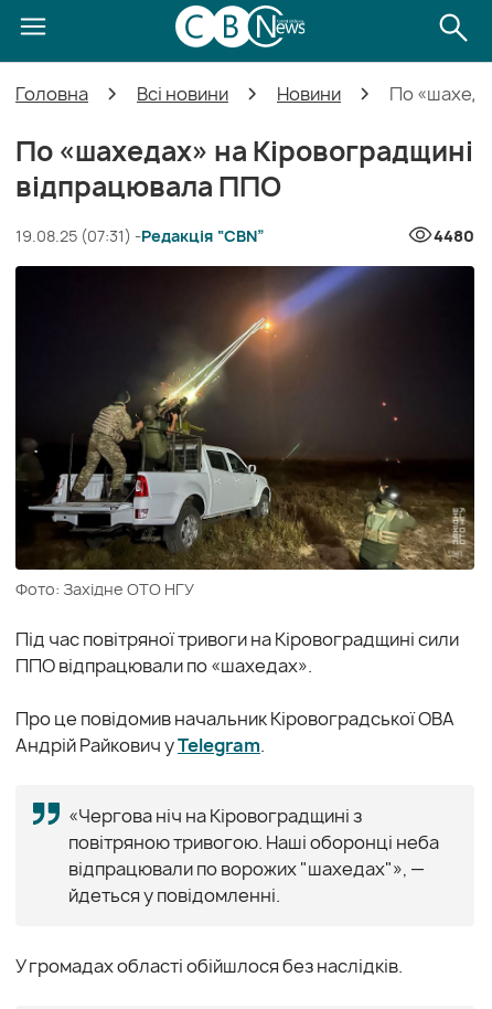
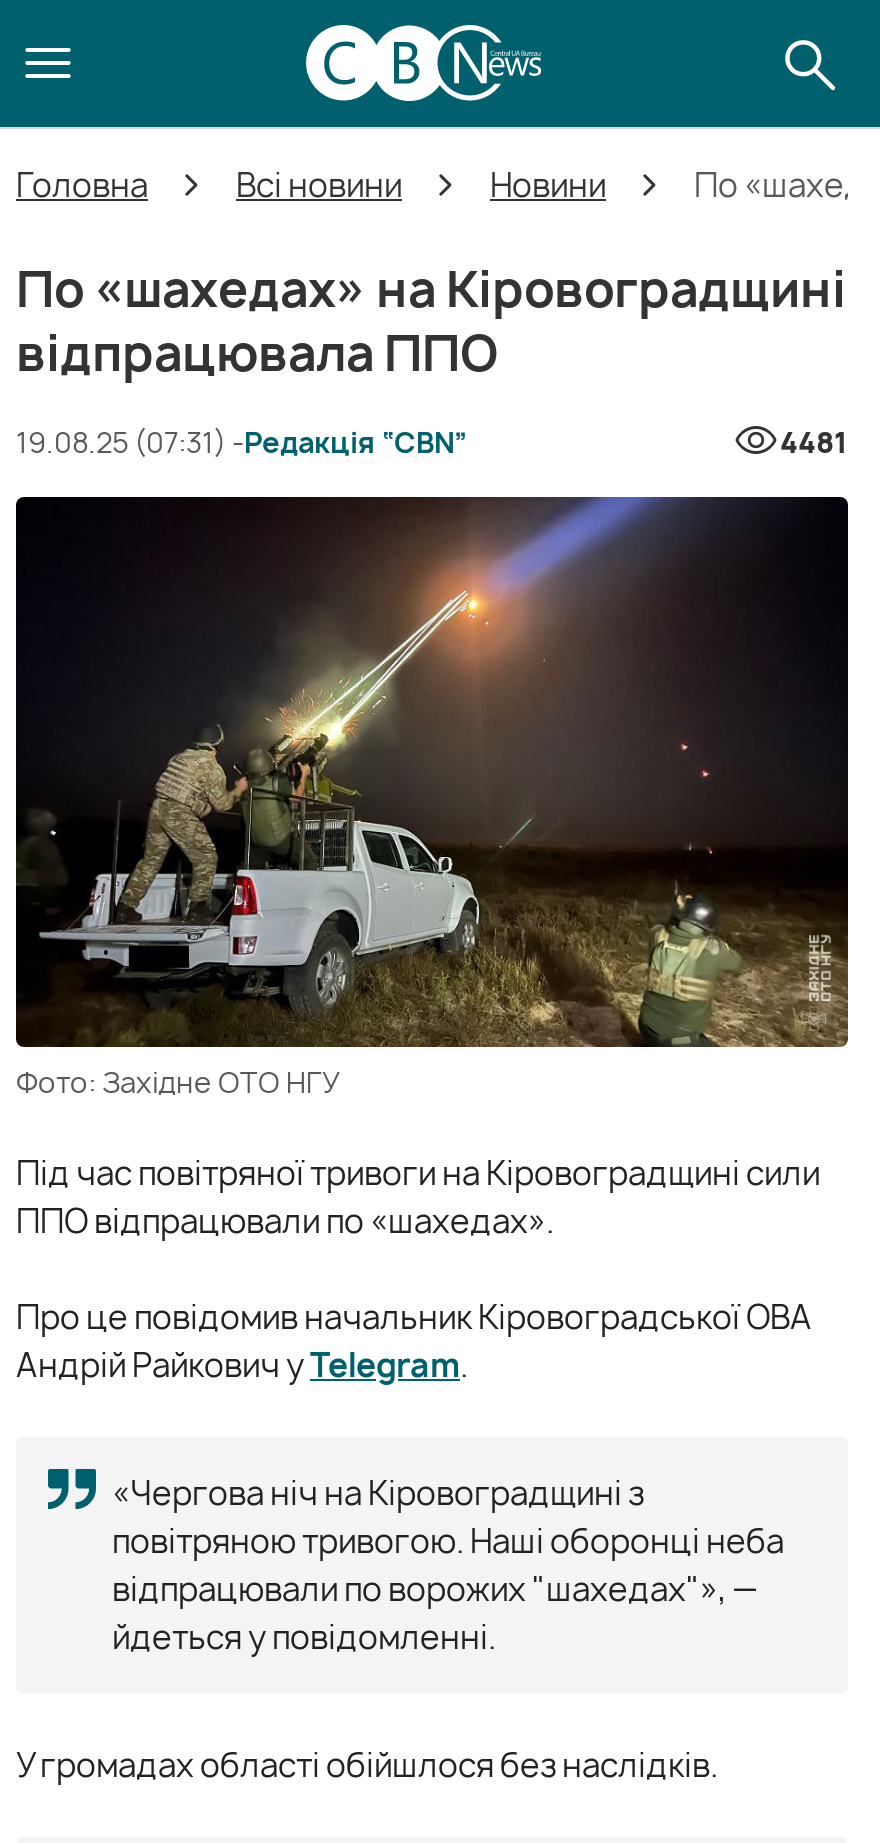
- 4480
+ 4481
